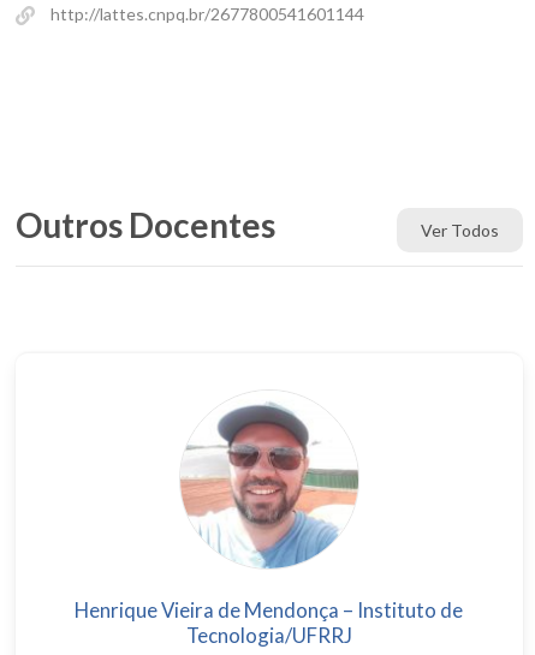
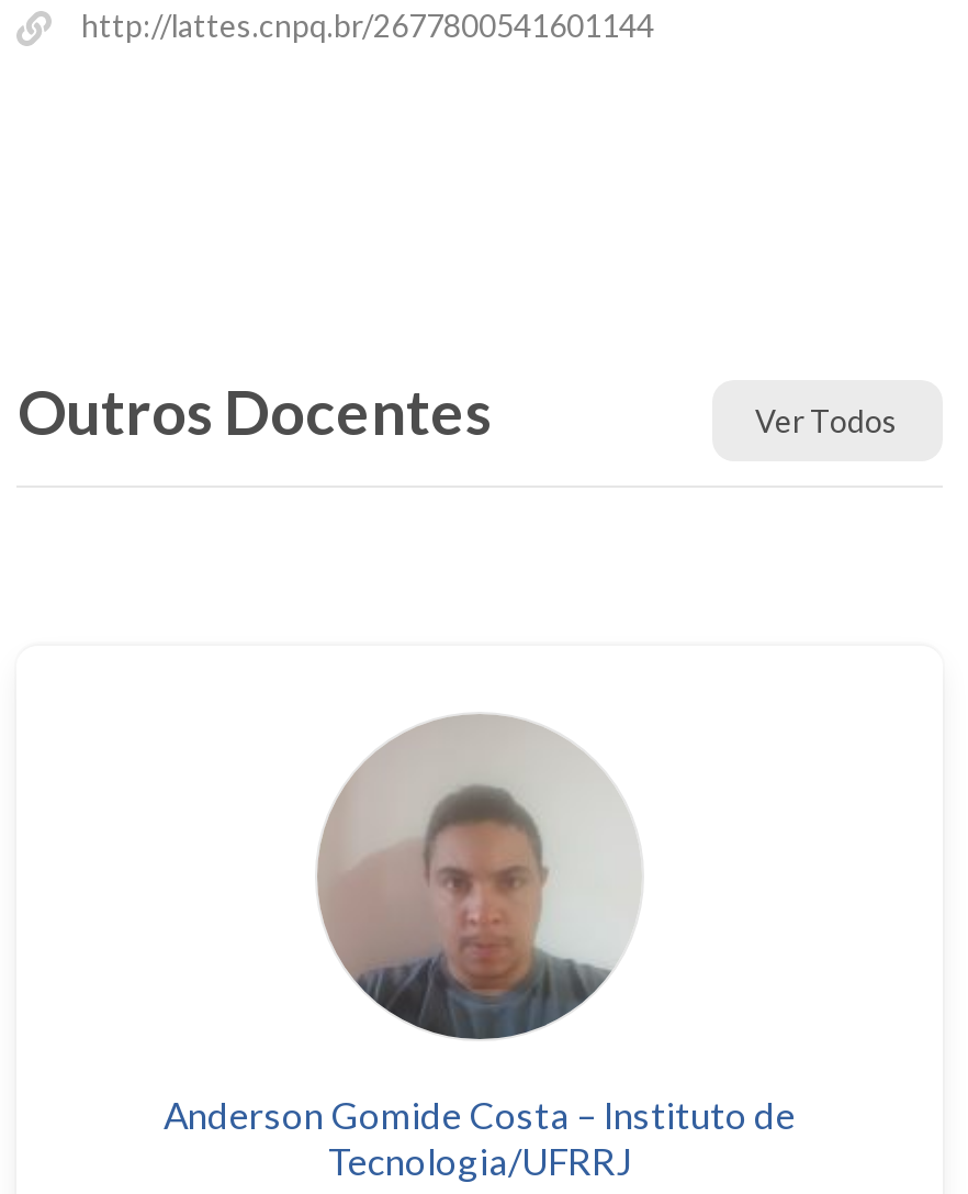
- [image]
- Henrique Vieira de Mendonça – Instituto de
+ [image]
+ Anderson Gomide Costa – Instituto de
